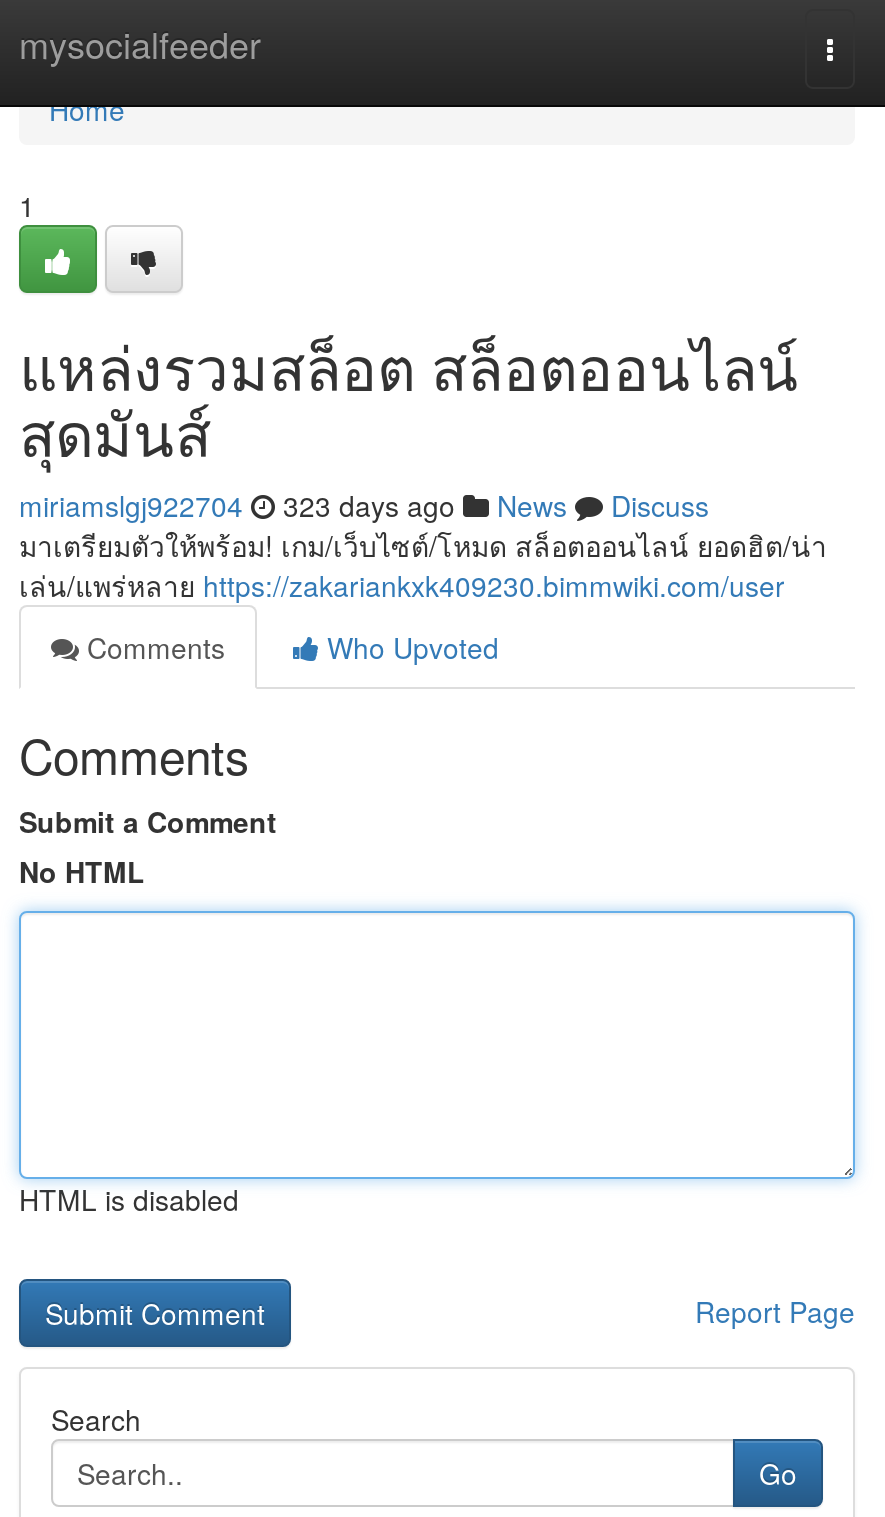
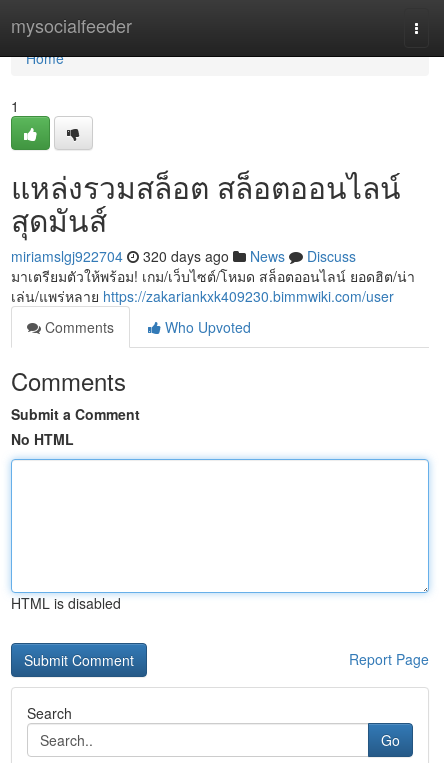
- miriamslgj922704 323 days ago News Discuss
+ miriamslgj922704 320 days ago News Discuss
